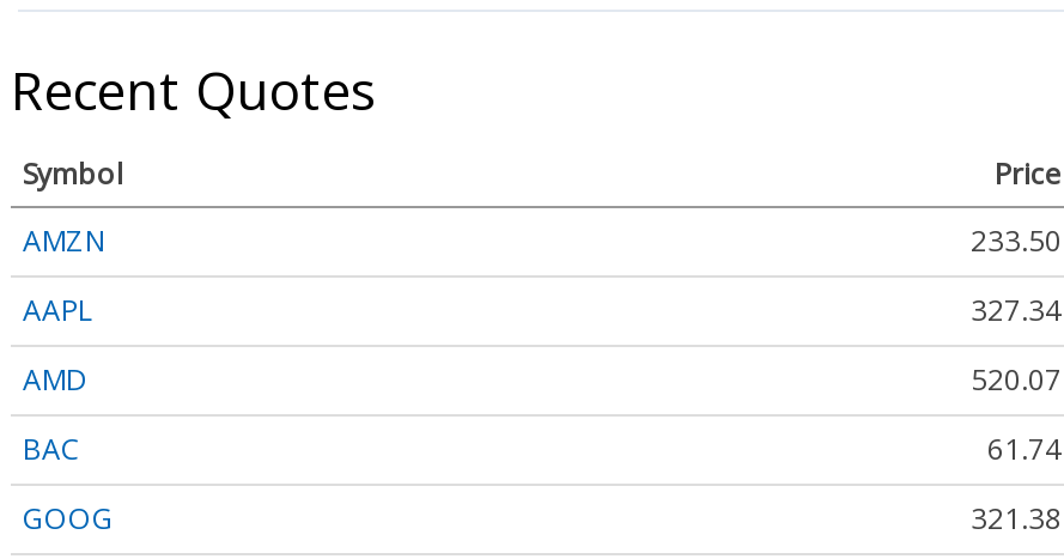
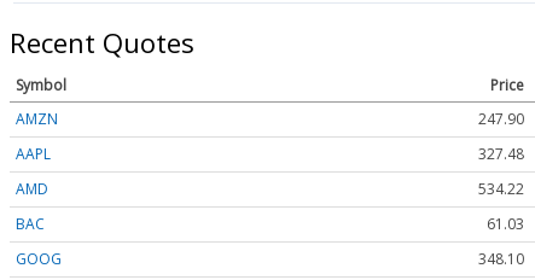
- 233.50
+ 247.90

- 327.34
+ 327.48

- 520.07
+ 534.22

- 61.74
+ 61.03

- 321.38
+ 348.10
